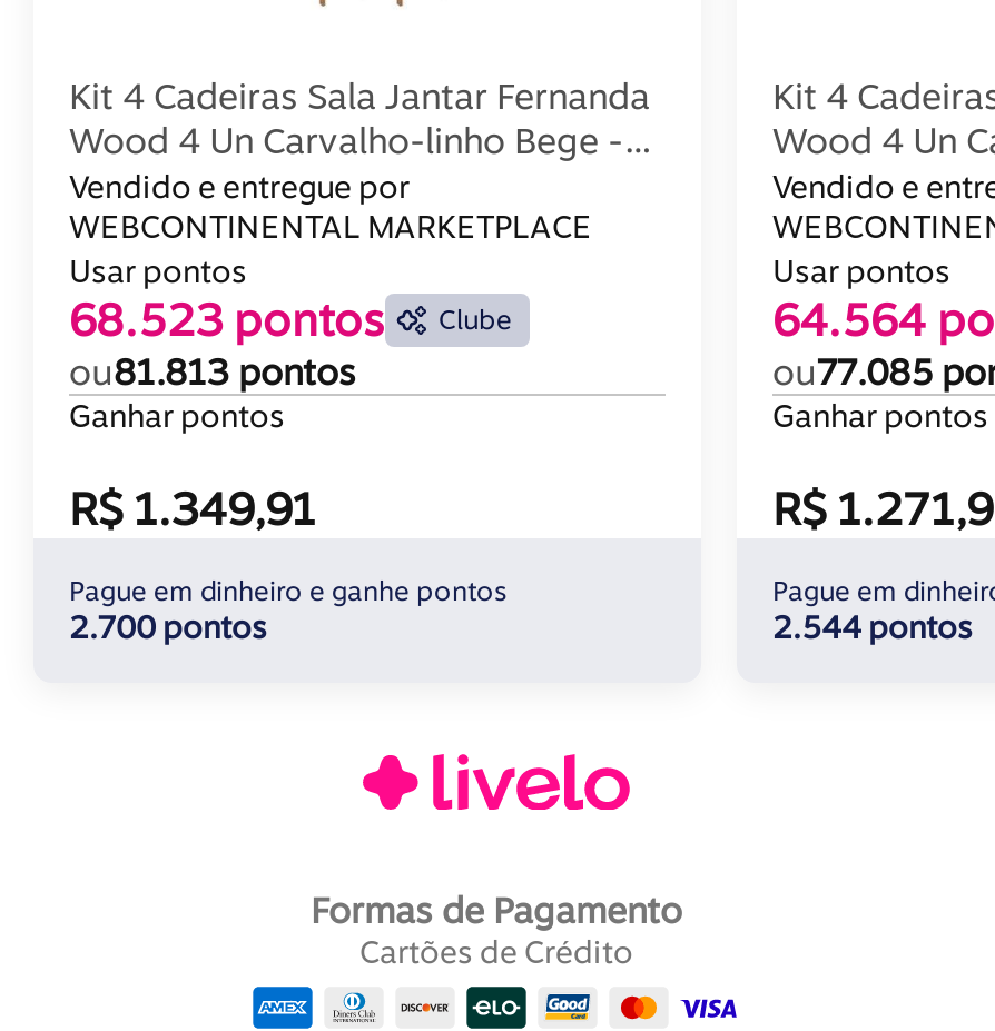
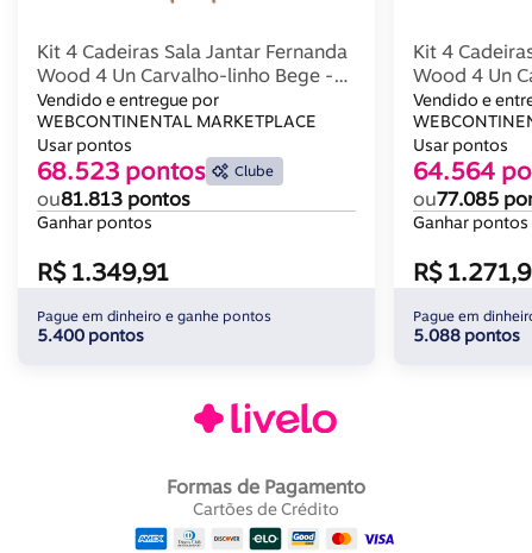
- 2.700 pontos
+ 5.400 pontos

- 2.544 pontos
+ 5.088 pontos
